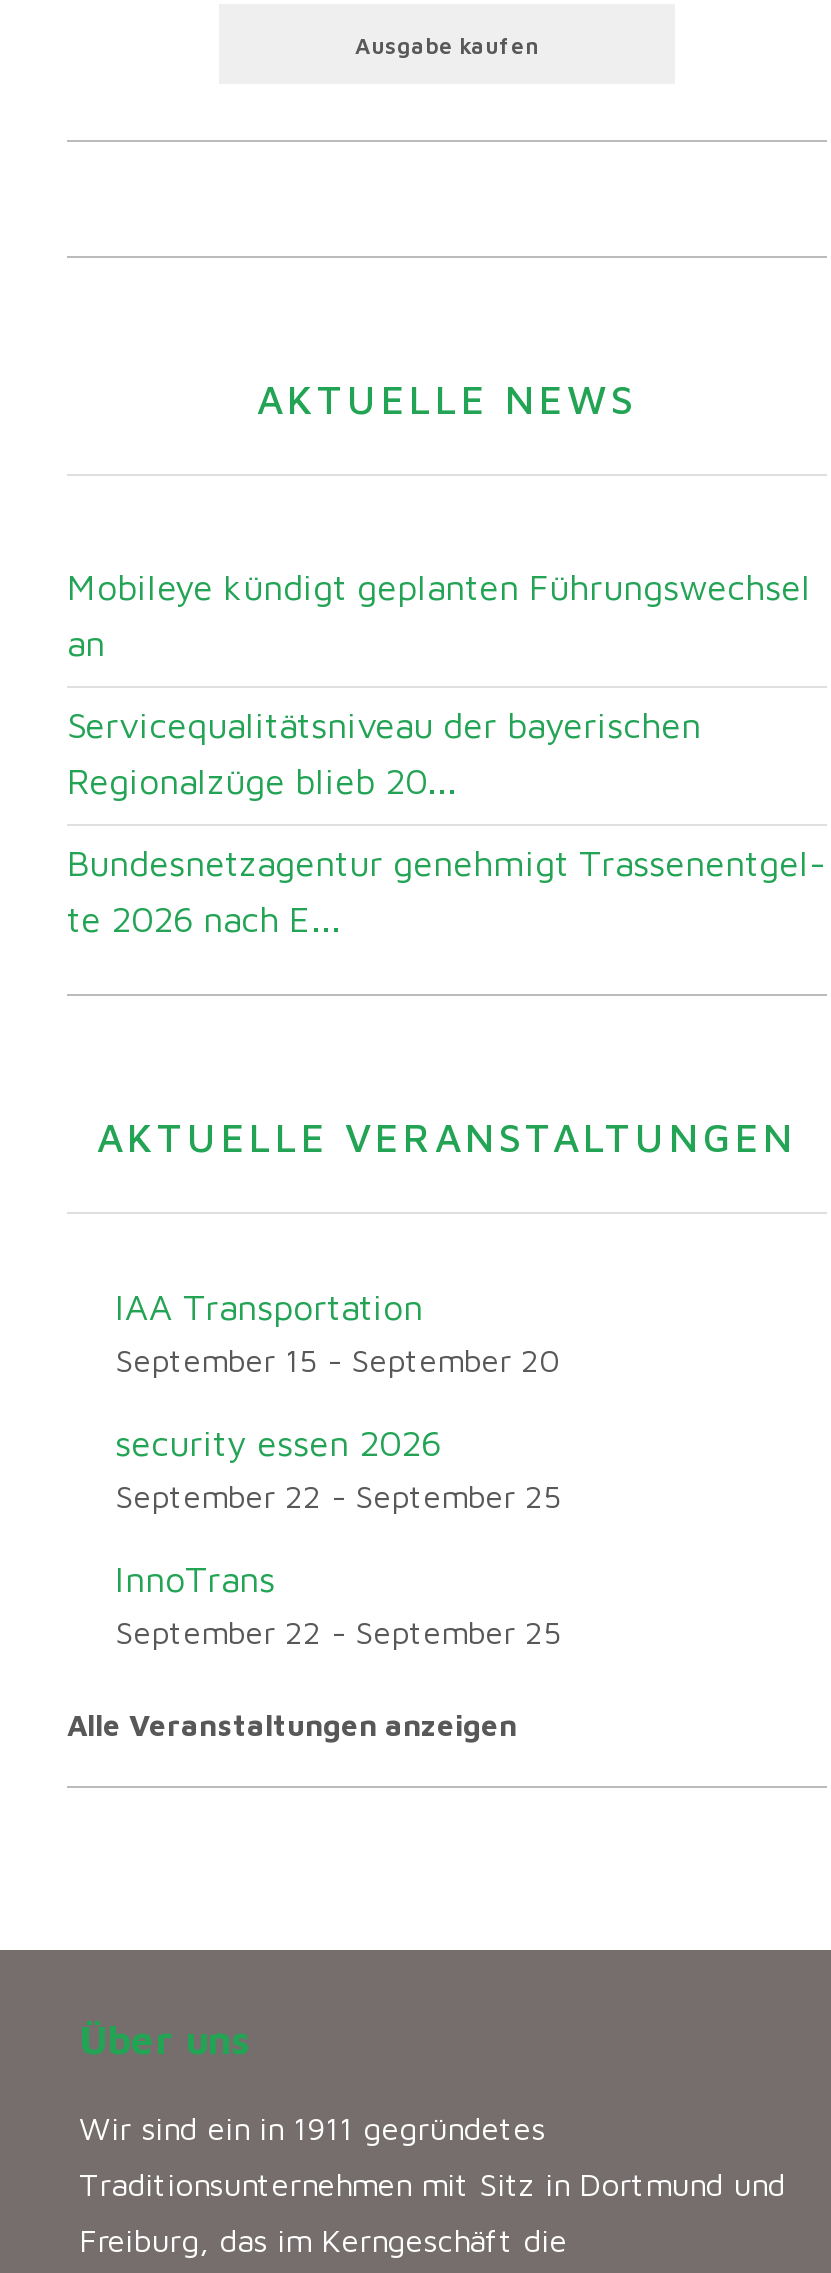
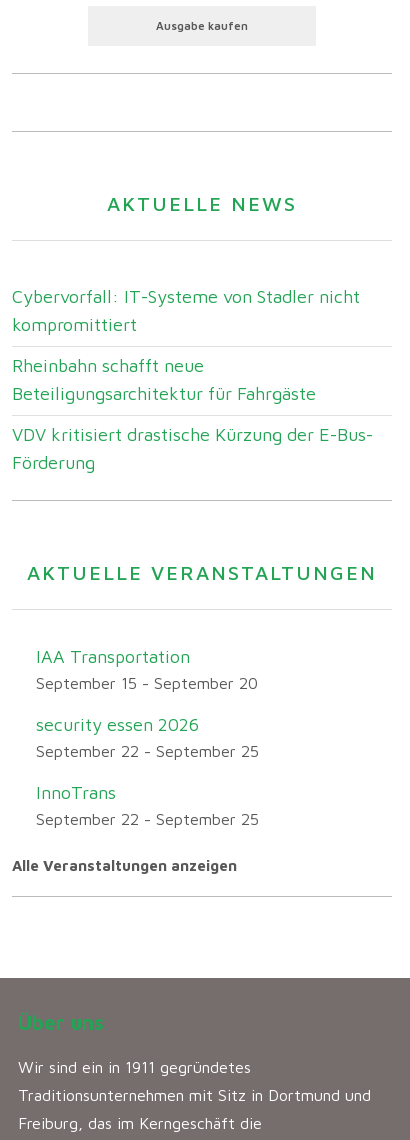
- Mobileye kündigt geplanten Führungswechsel
- an
+ Cybervorfall: IT-Systeme von Stadler nicht
+ kompromittiert

- Servicequalitätsniveau der bayerischen
- Regionalzüge blieb 20...
+ Rheinbahn schafft neue
+ Beteiligungsarchitektur für Fahrgäste

- Bundesnetzagentur genehmigt Trassenentgel
- te 2026 nach E...
+ VDV kritisiert drastische Kürzung der E-Bus-
+ Förderung
